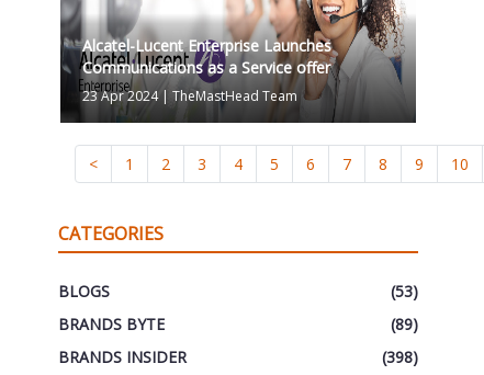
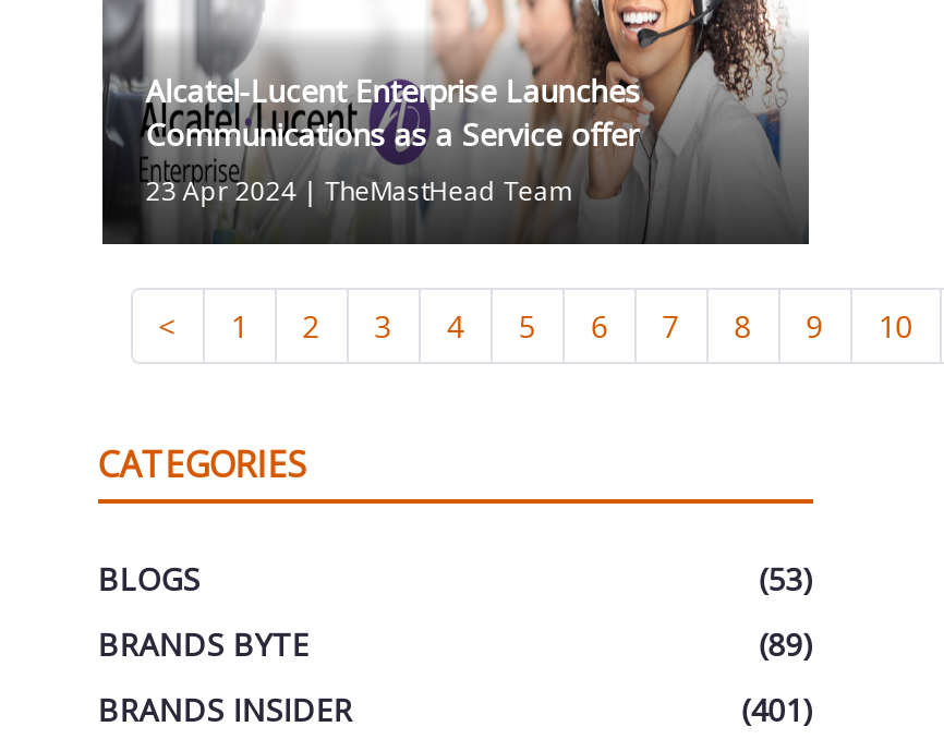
- (398)
+ (401)
